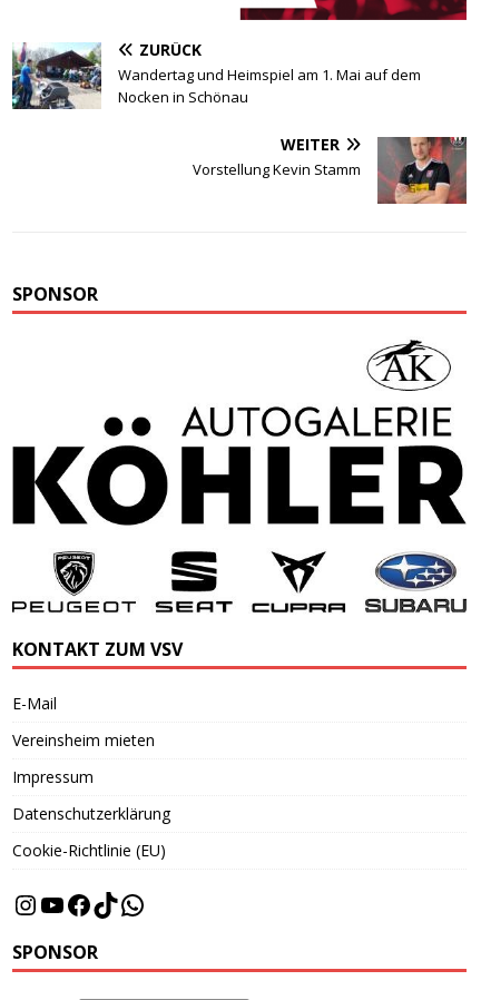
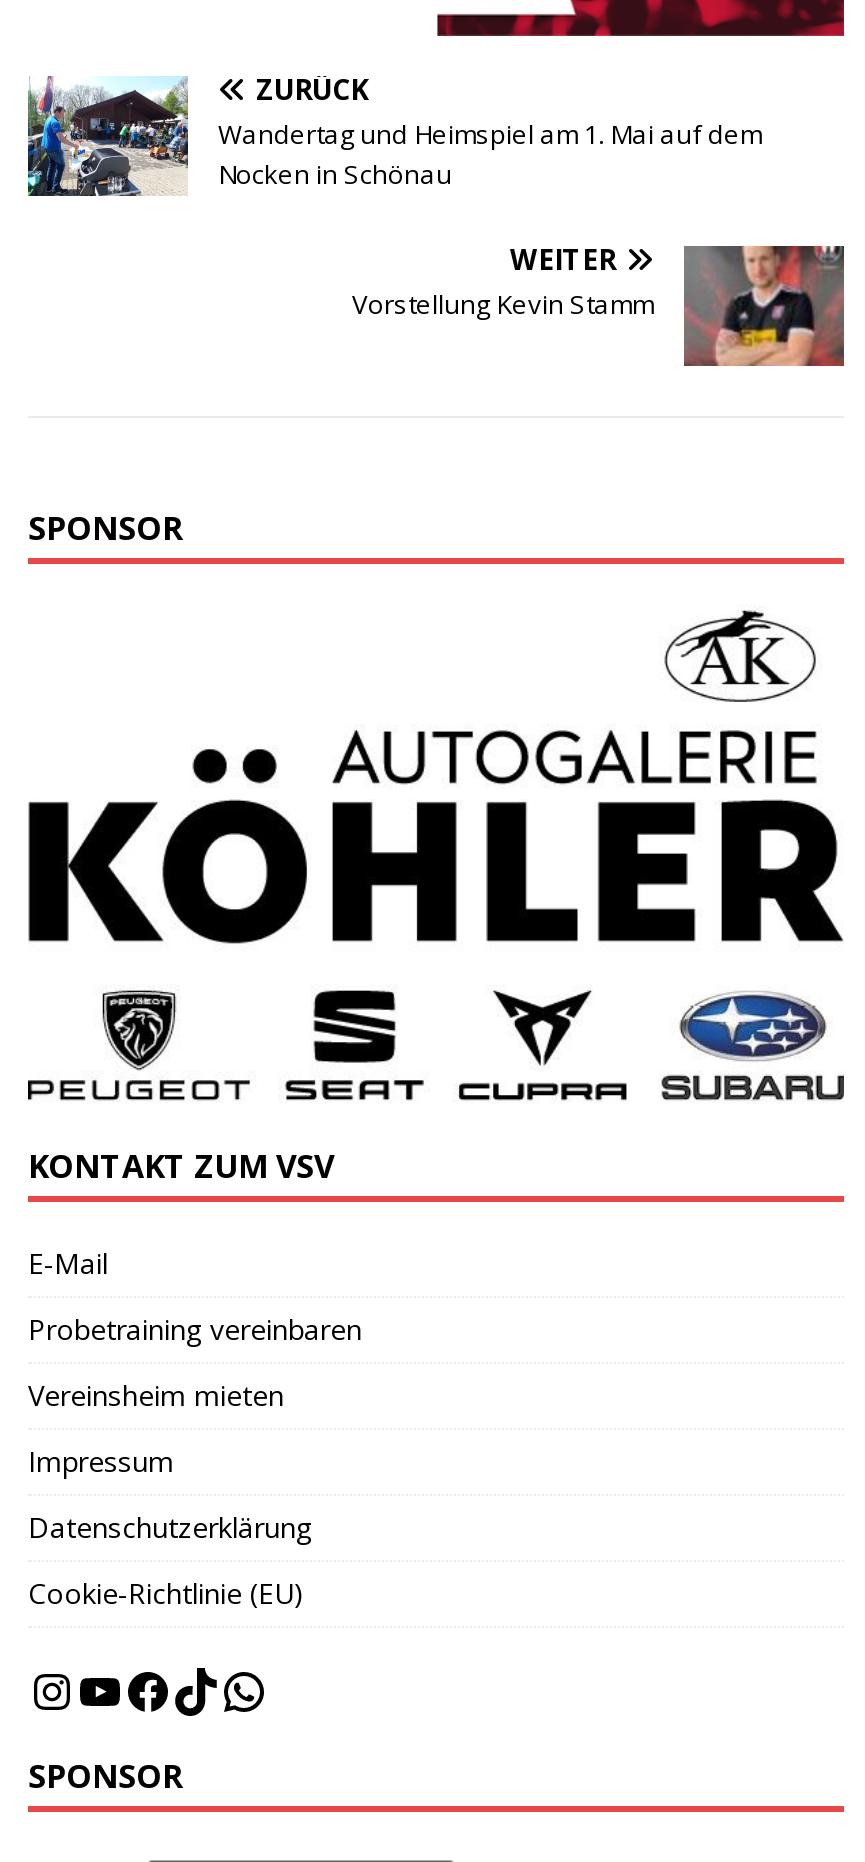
+ Probetraining vereinbaren
